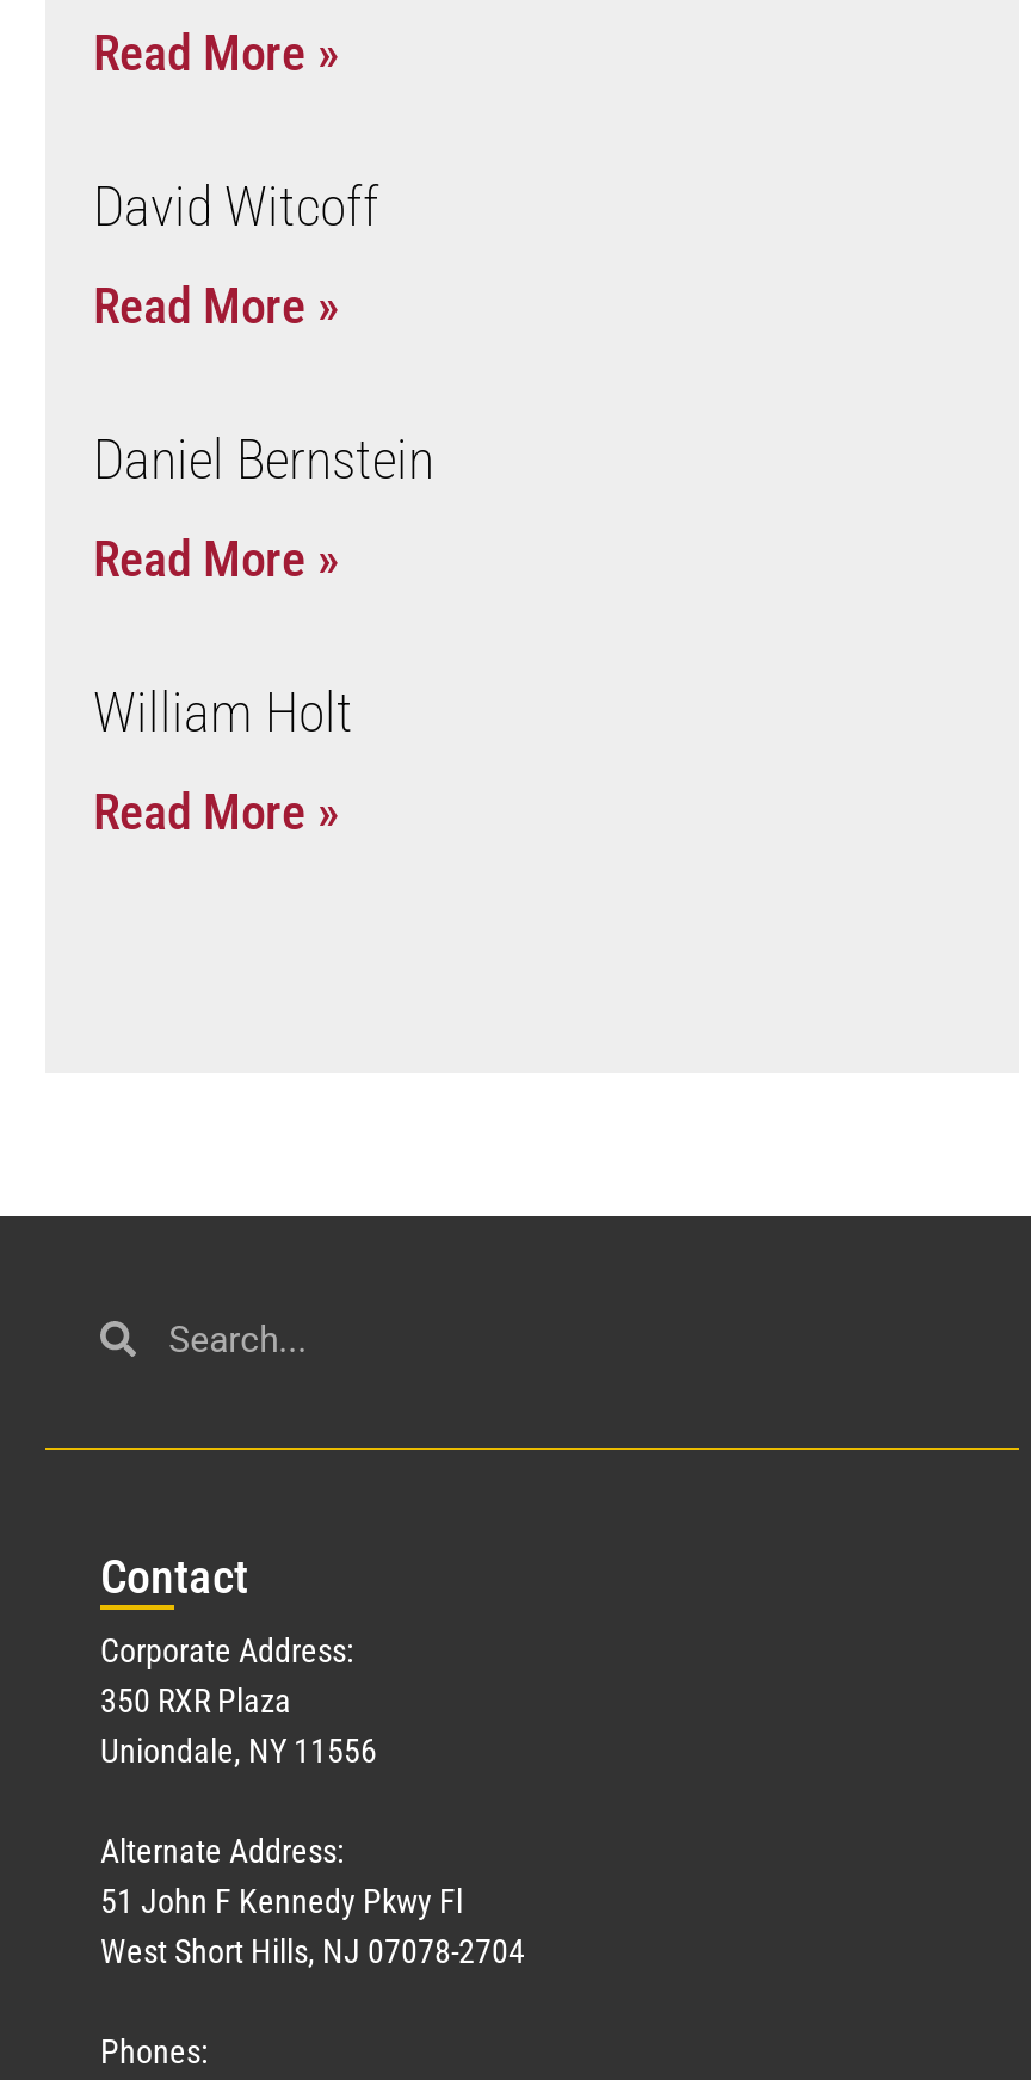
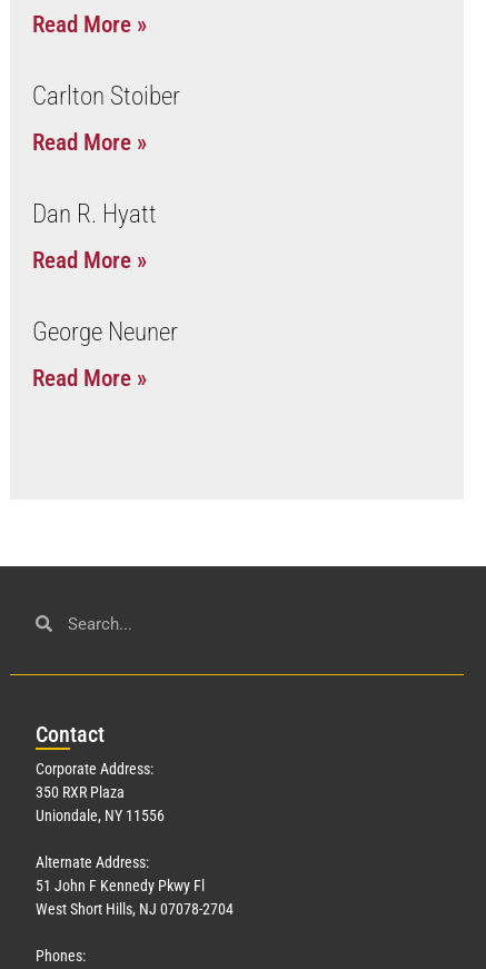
- David Witcoff
+ Carlton Stoiber

- Daniel Bernstein
+ Dan R. Hyatt

- William Holt
+ George Neuner
